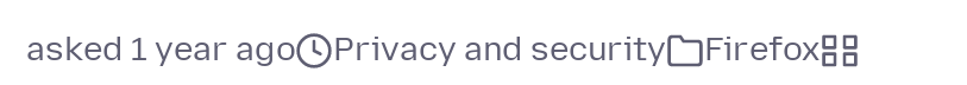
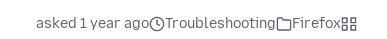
- Privacy and security
+ Troubleshooting
